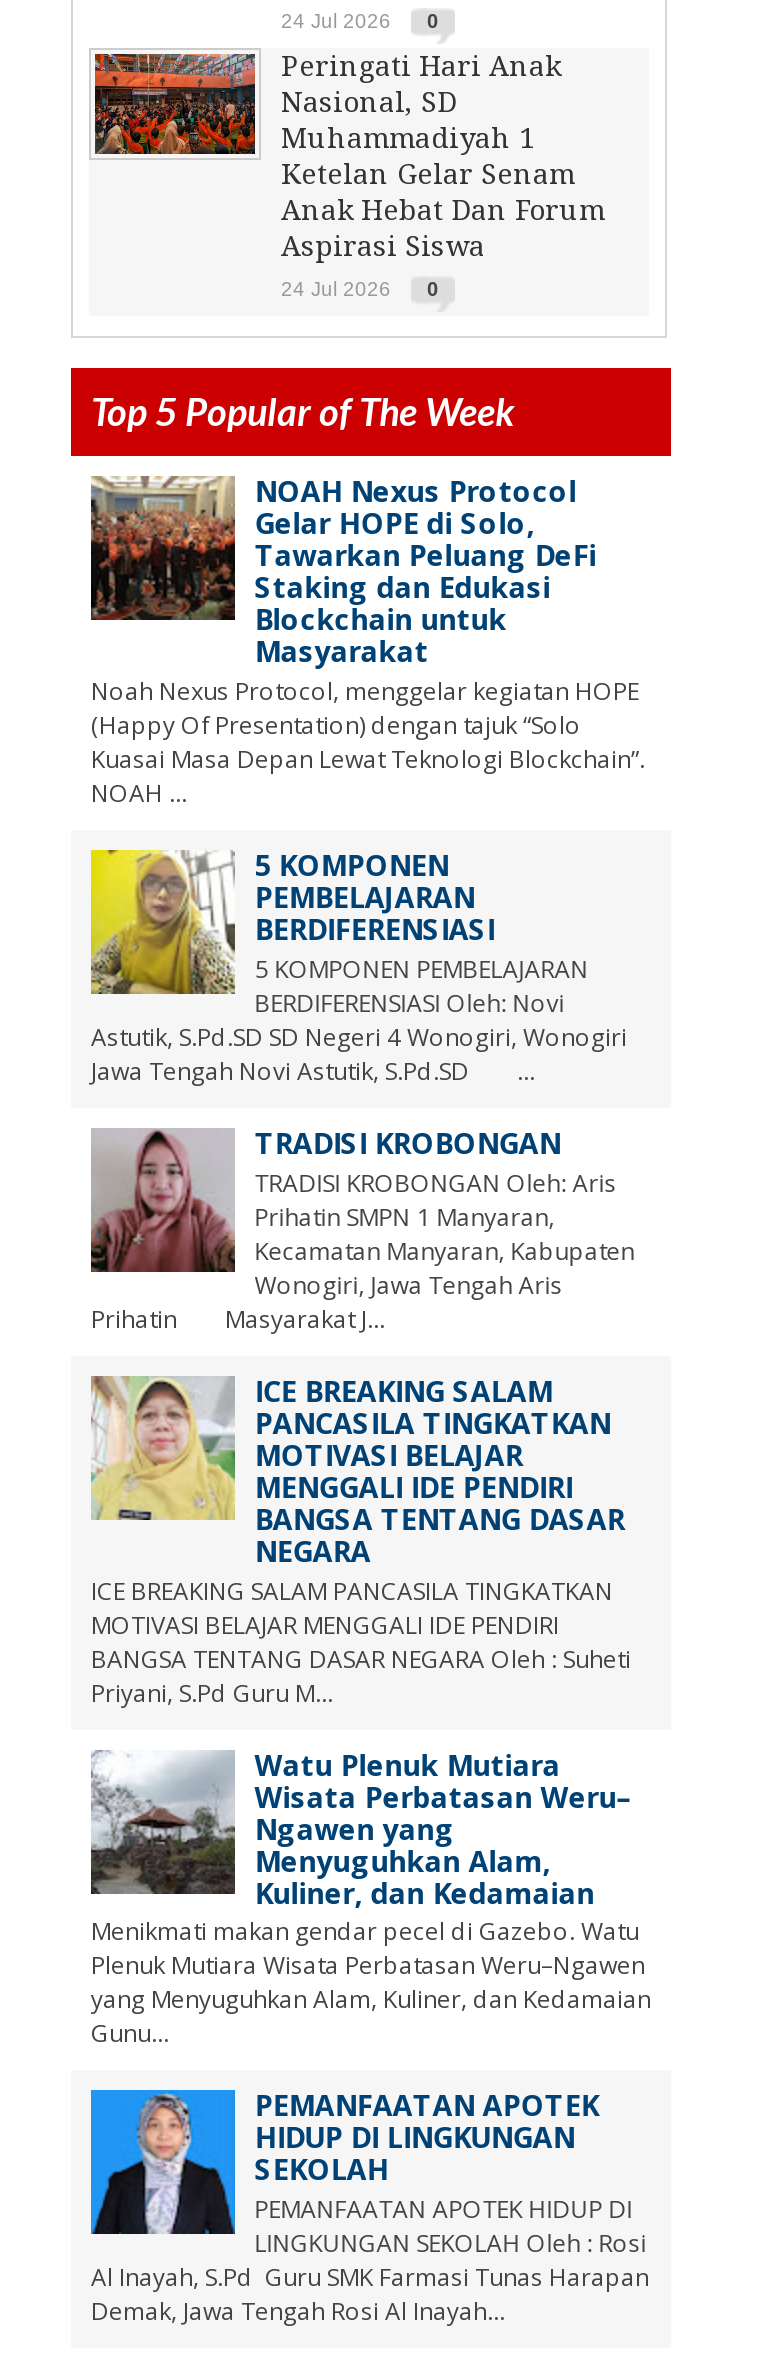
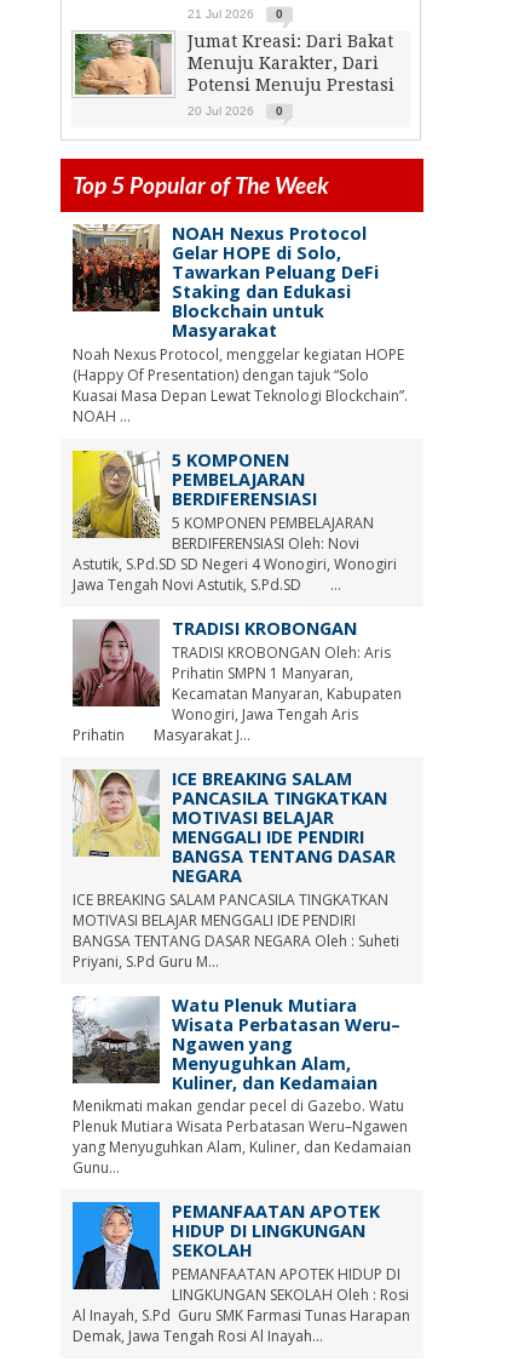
- 24 Jul 2026 0
+ 21 Jul 2026 0

- [image]
- Peringati Hari Anak
- Nasional, SD
- Muhammadiyah 1
- Ketelan Gelar Senam
- Anak Hebat Dan Forum
- Aspirasi Siswa
+ [image]
+ Jumat Kreasi: Dari Bakat
+ Menuju Karakter, Dari
+ Potensi Menuju Prestasi

- 24 Jul 2026 0
+ 20 Jul 2026 0
